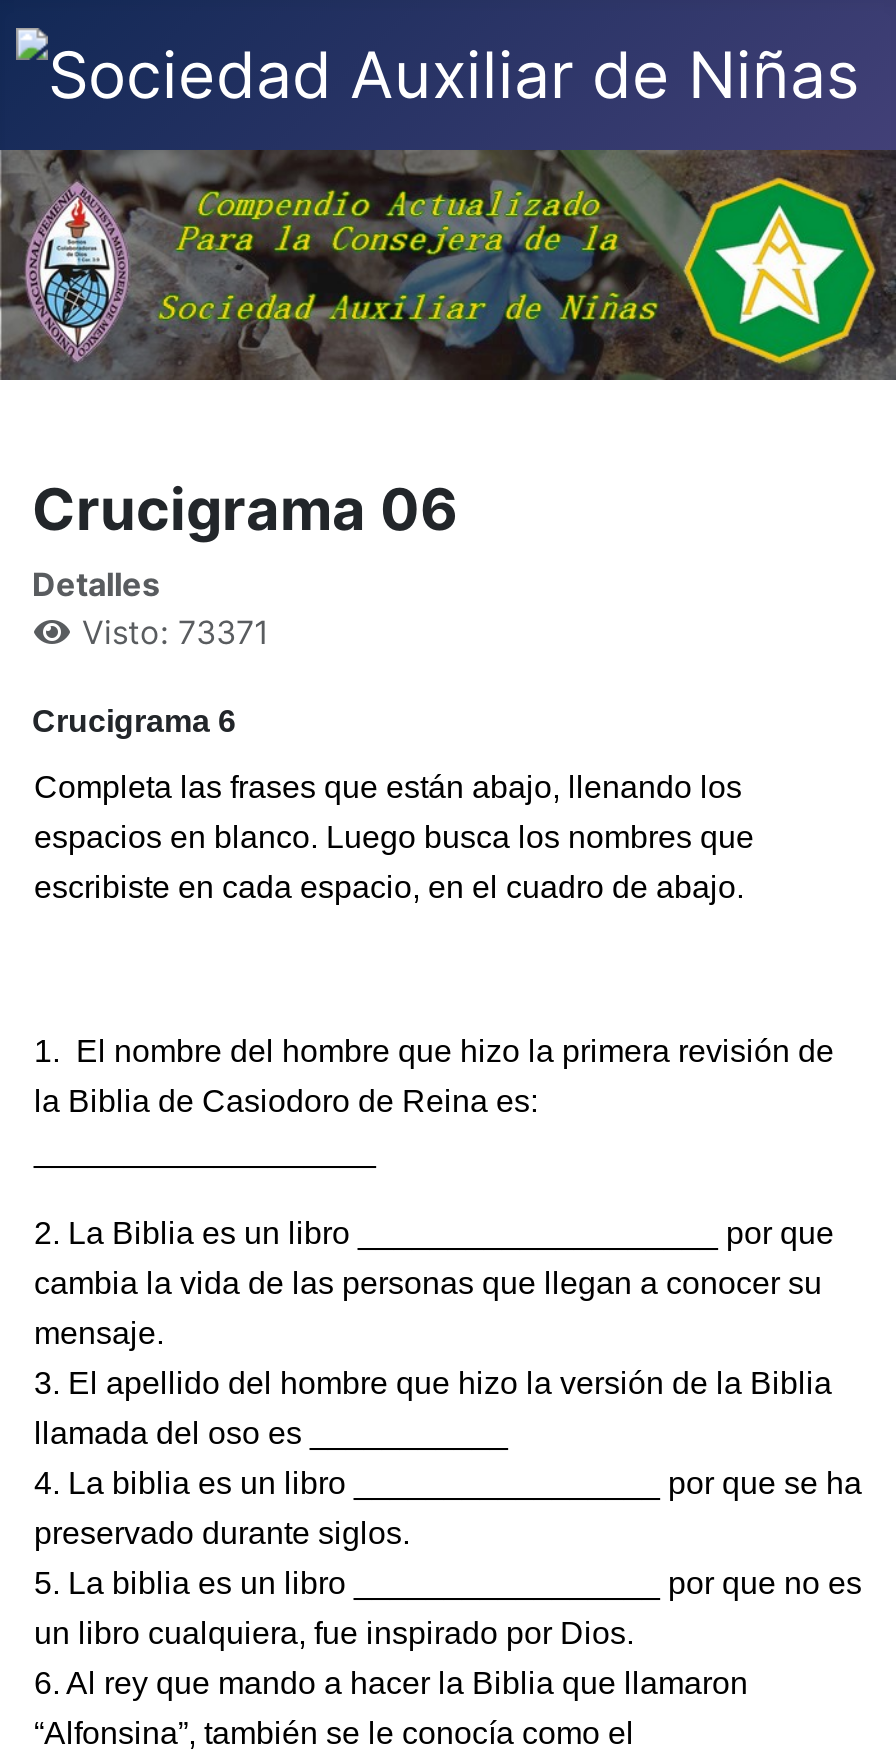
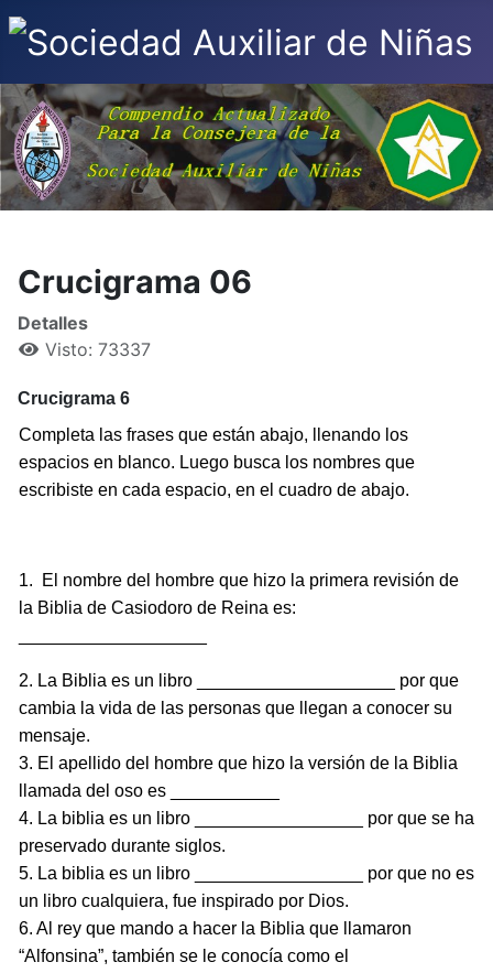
- Visto: 73371
+ Visto: 73337
